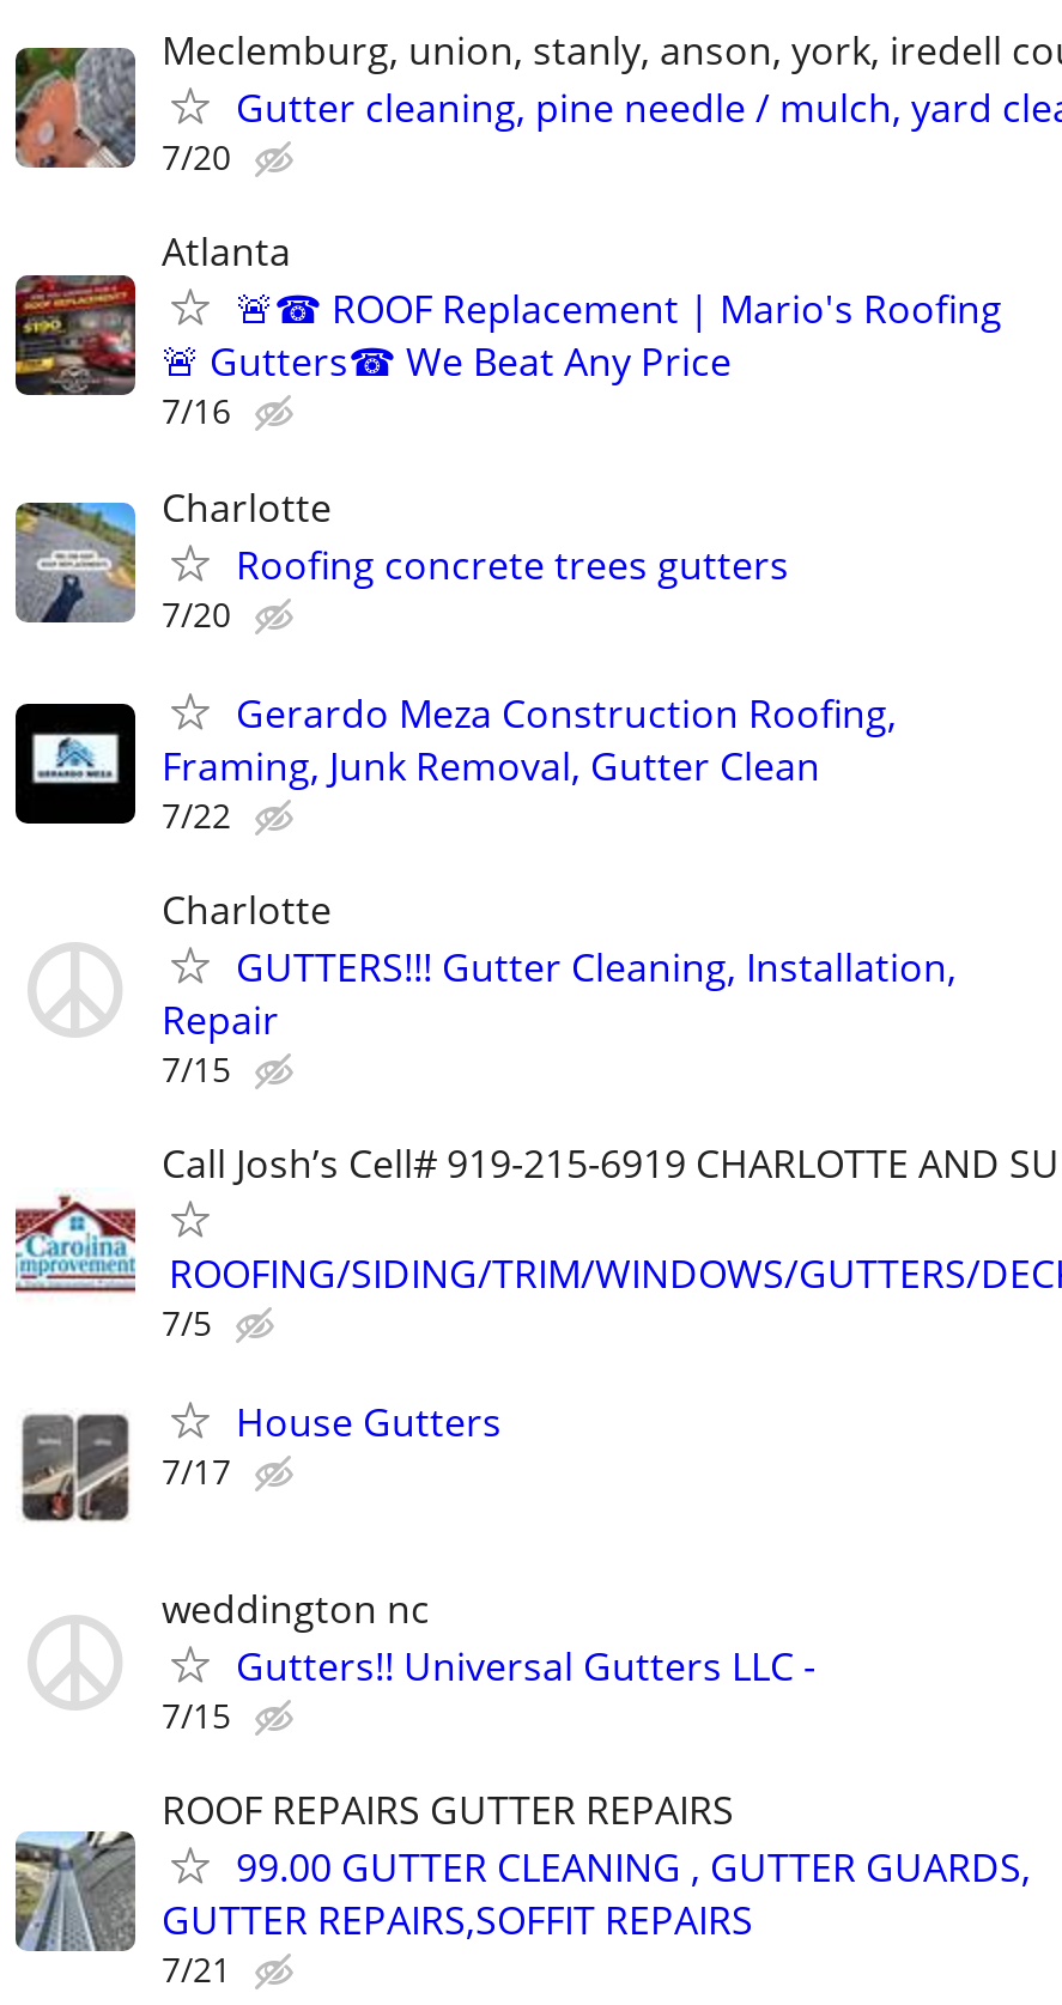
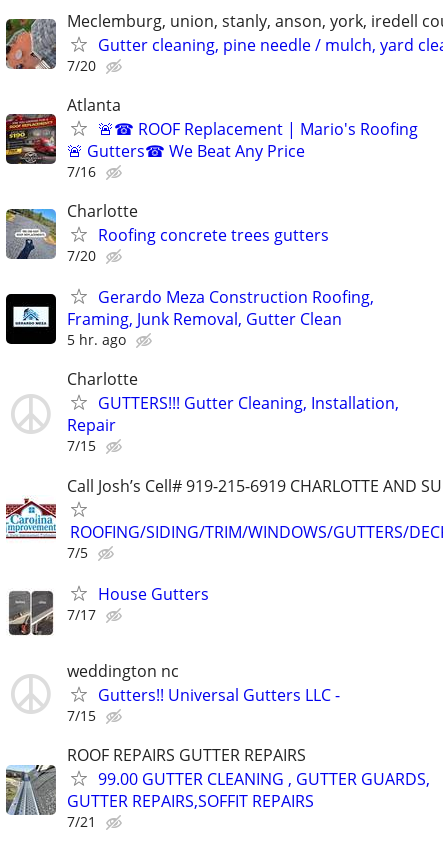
- 7/22
+ 5 hr. ago
